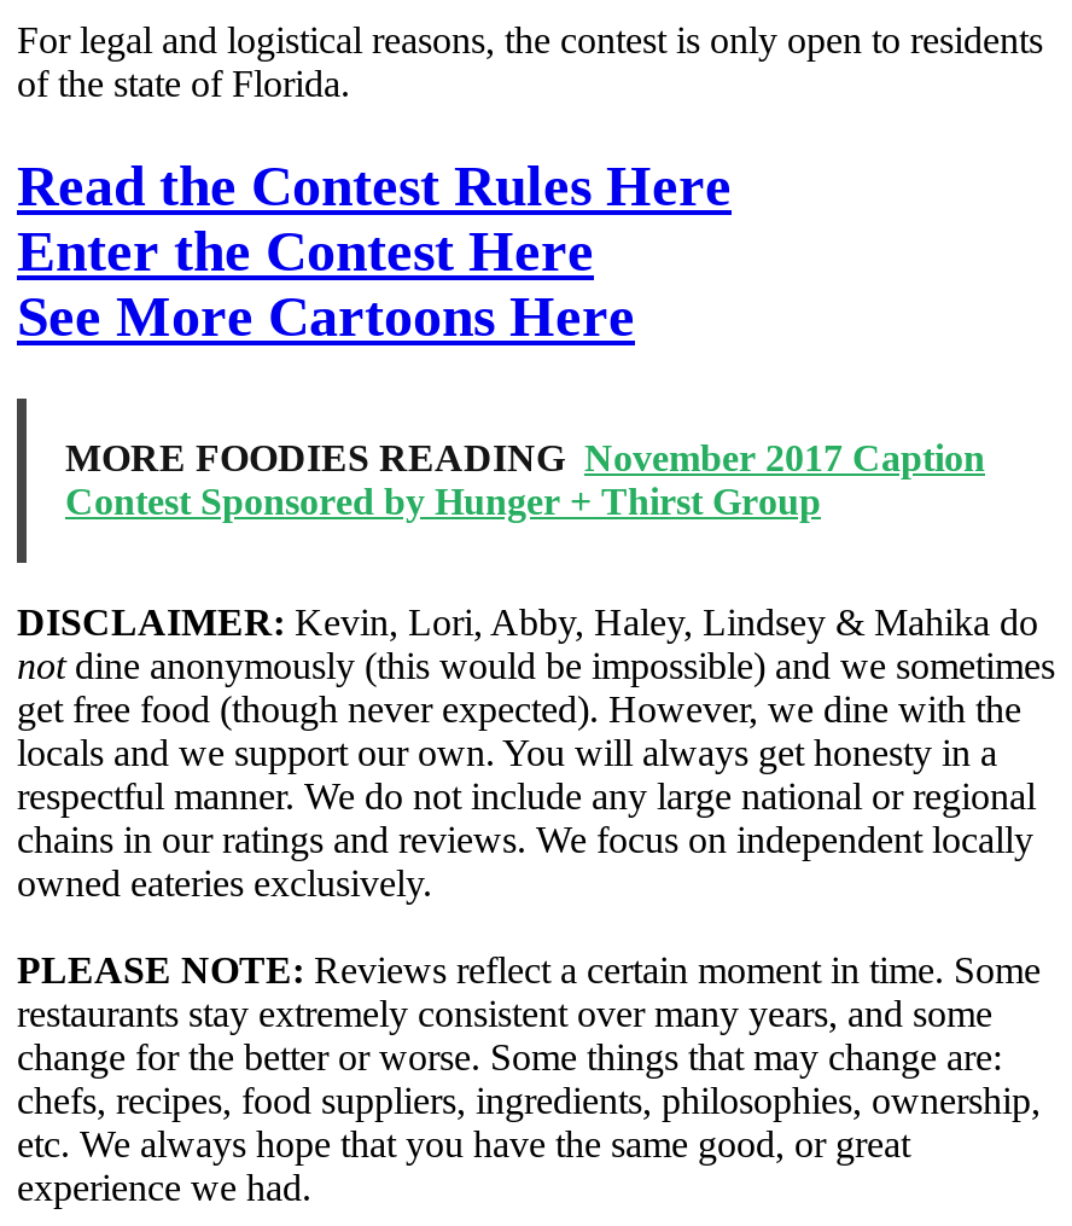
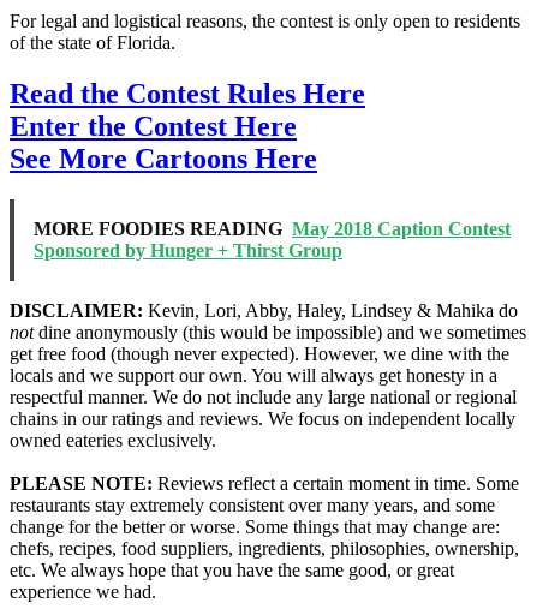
- MORE FOODIES READING November 2017 Caption
- Contest Sponsored by Hunger + Thirst Group
+ MORE FOODIES READING May 2018 Caption Contest
+ Sponsored by Hunger + Thirst Group
